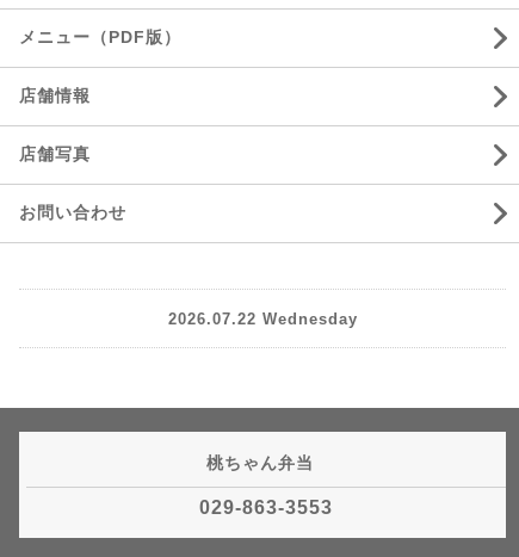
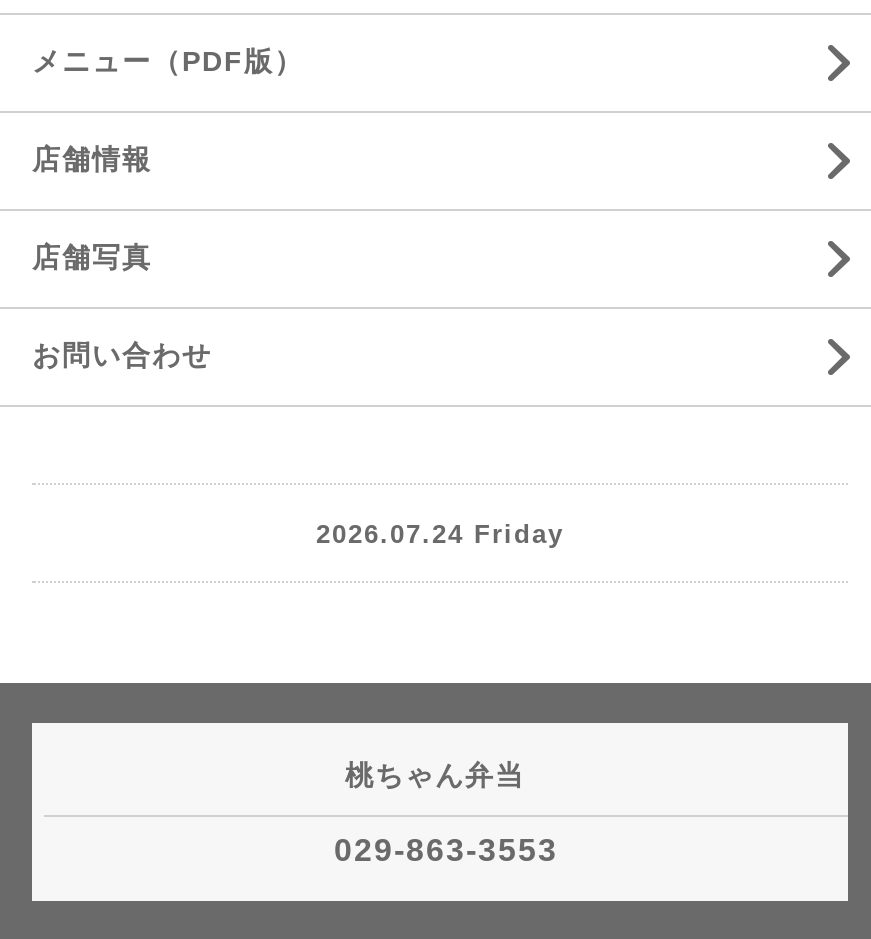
- 2026.07.22 Wednesday
+ 2026.07.24 Friday
